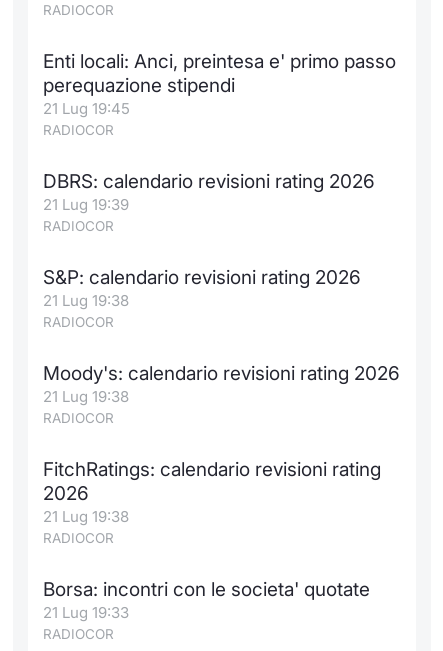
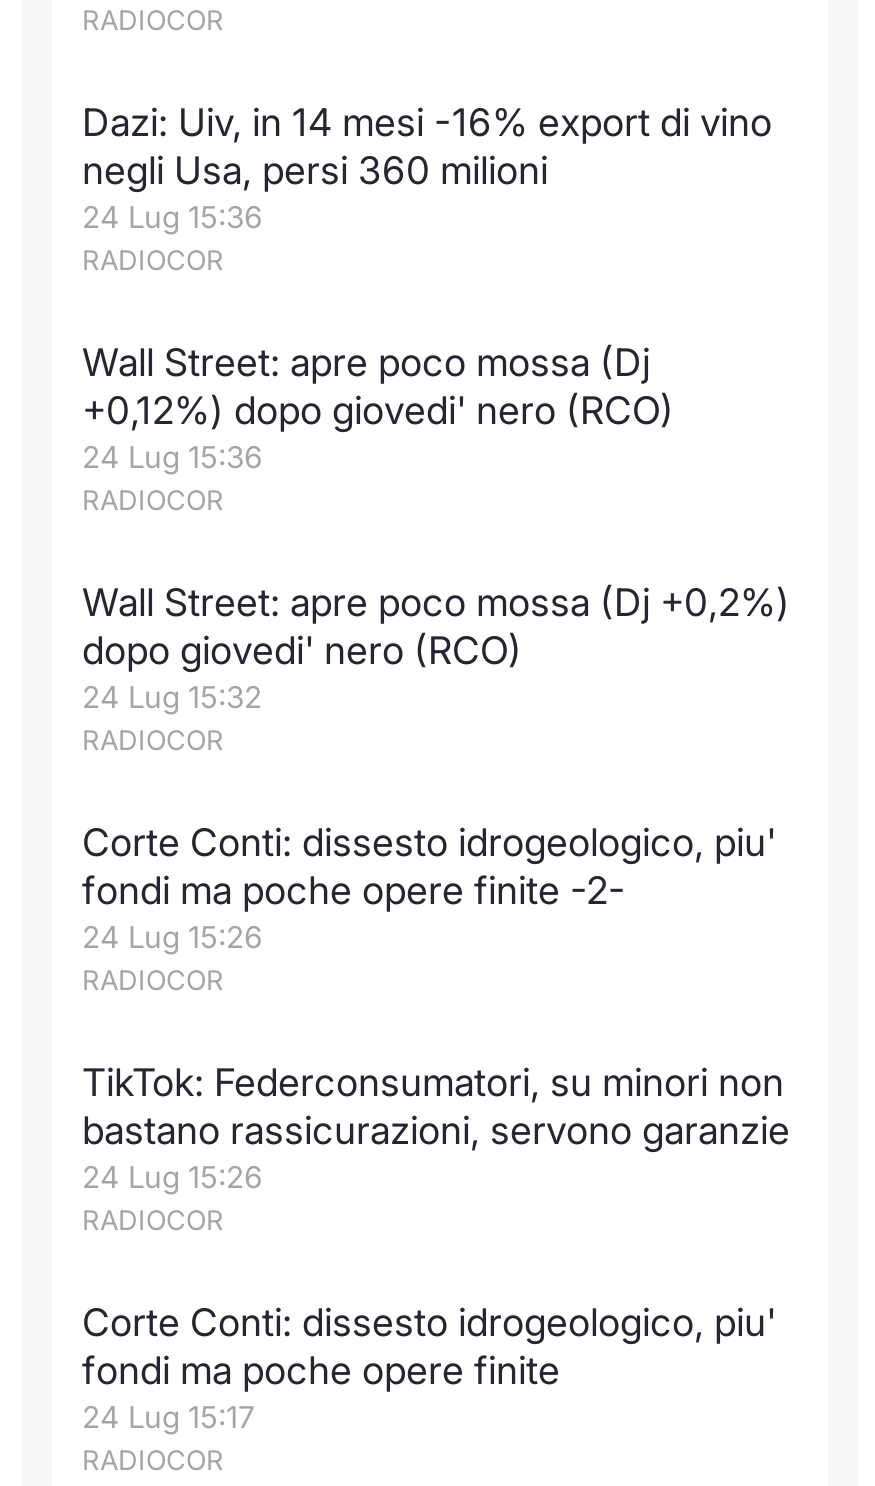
- Enti locali: Anci, preintesa e' primo passo
- perequazione stipendi
- 21 Lug 19:45
+ Dazi: Uiv, in 14 mesi -16% export di vino
+ negli Usa, persi 360 milioni
+ 24 Lug 15:36

- DBRS: calendario revisioni rating 2026
- 21 Lug 19:39
+ Wall Street: apre poco mossa (Dj
+ +0,12%) dopo giovedi' nero (RCO)
+ 24 Lug 15:36

- S&P: calendario revisioni rating 2026
- 21 Lug 19:38
+ Wall Street: apre poco mossa (Dj +0,2%)
+ dopo giovedi' nero (RCO)
+ 24 Lug 15:32

- Moody's: calendario revisioni rating 2026
- 21 Lug 19:38
+ Corte Conti: dissesto idrogeologico, piu'
+ fondi ma poche opere finite -2-
+ 24 Lug 15:26

- FitchRatings: calendario revisioni rating
- 2026
- 21 Lug 19:38
+ TikTok: Federconsumatori, su minori non
+ bastano rassicurazioni, servono garanzie
+ 24 Lug 15:26

- Borsa: incontri con le societa' quotate
- 21 Lug 19:33
+ Corte Conti: dissesto idrogeologico, piu'
+ fondi ma poche opere finite
+ 24 Lug 15:17
